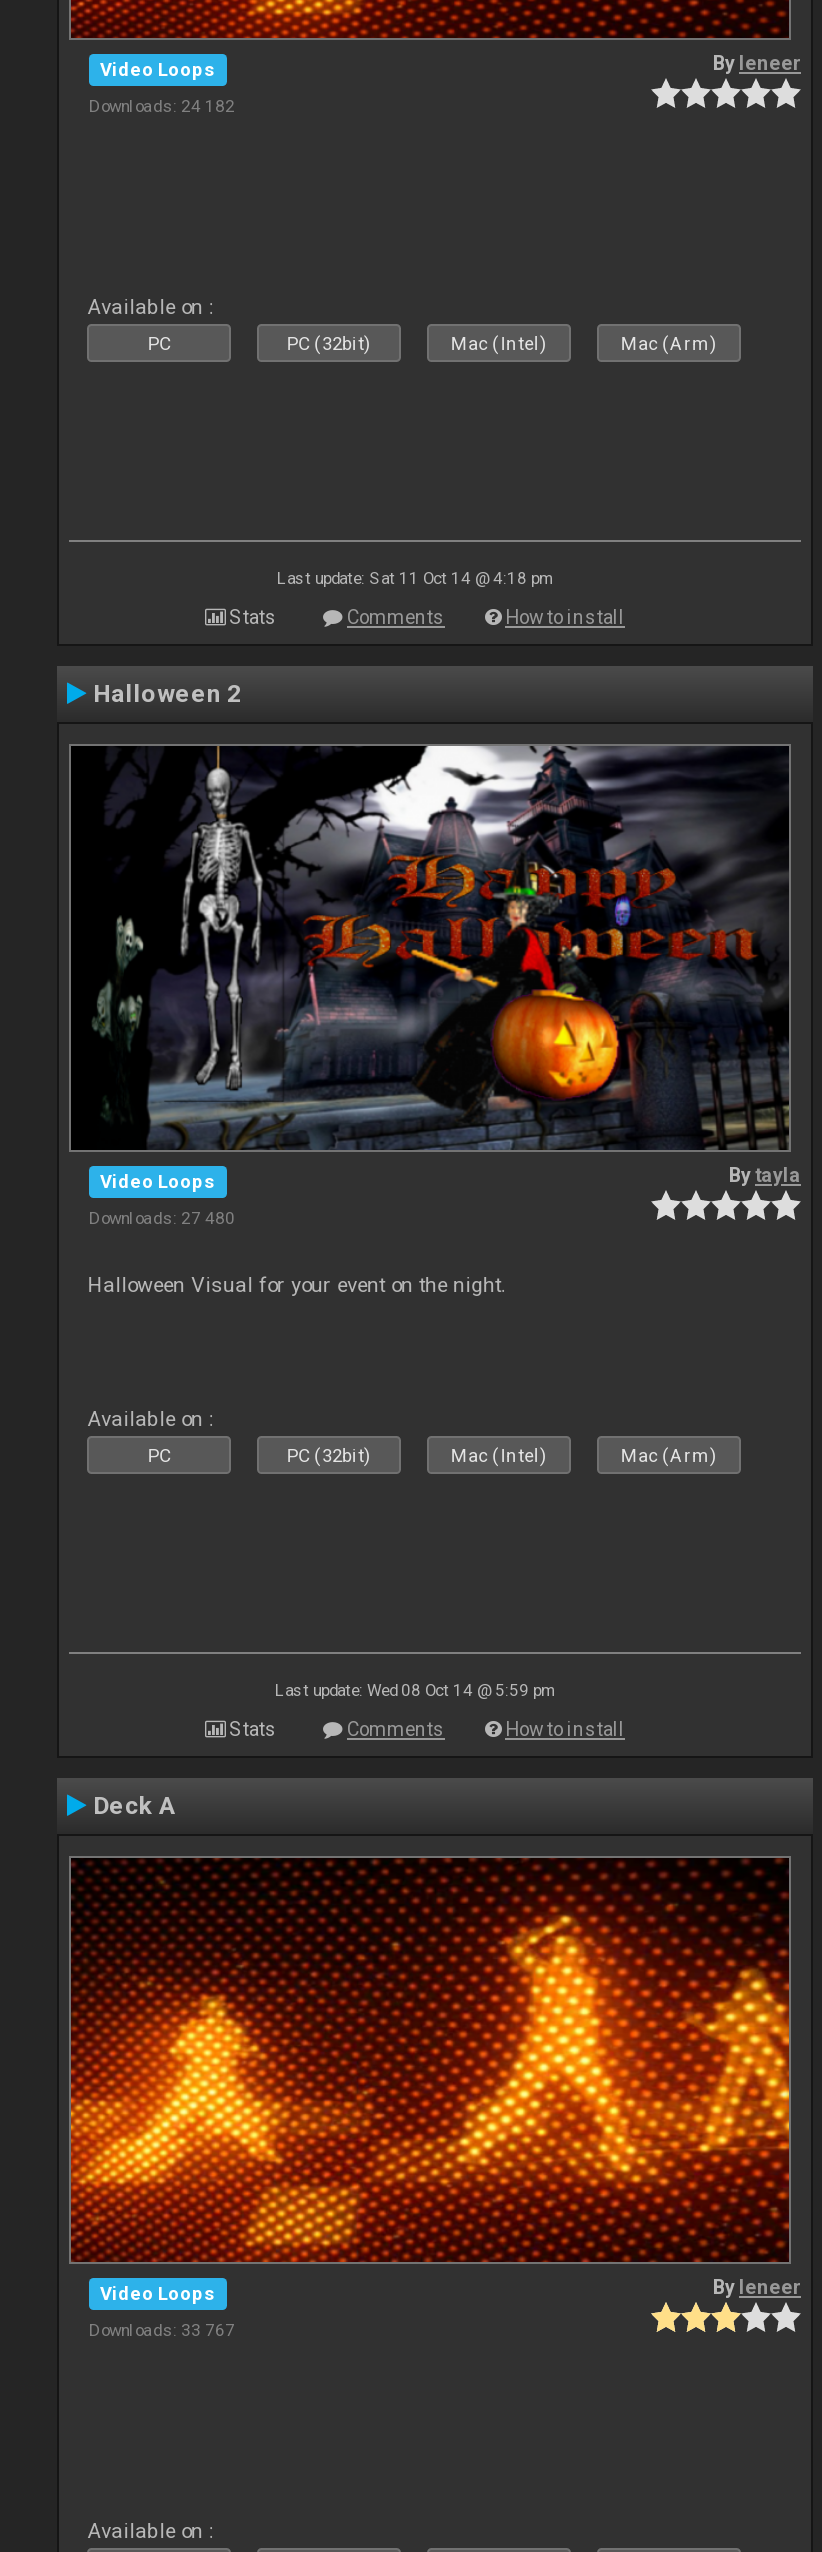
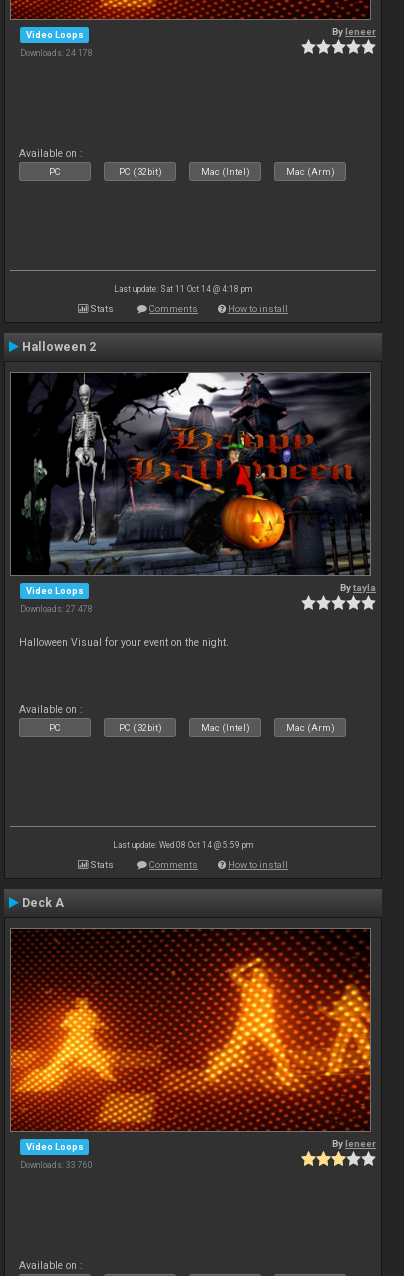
- Downloads: 24 182
+ Downloads: 24 178

- Downloads: 27 480
+ Downloads: 27 478

- Downloads: 33 767
+ Downloads: 33 760
